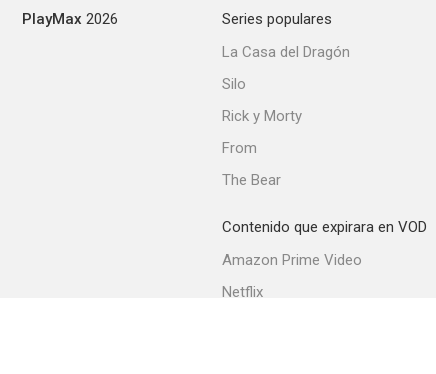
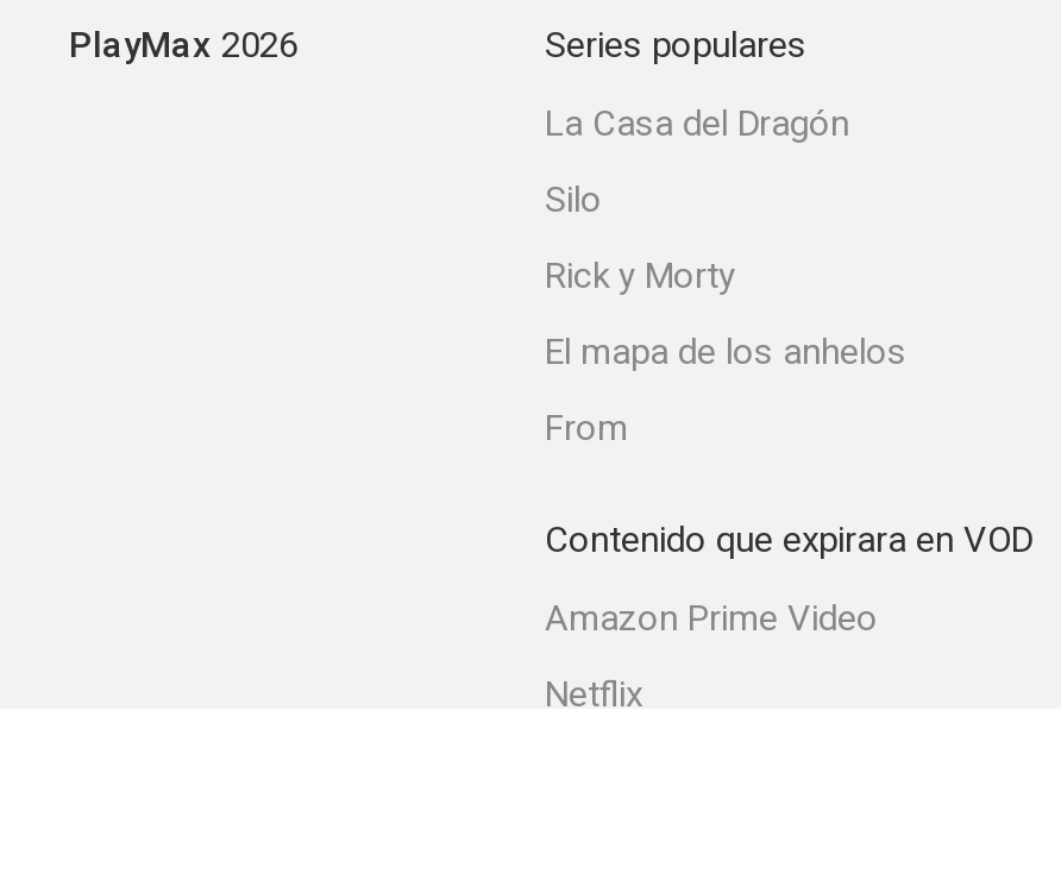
+ El mapa de los anhelos

moved down: From

- The Bear
